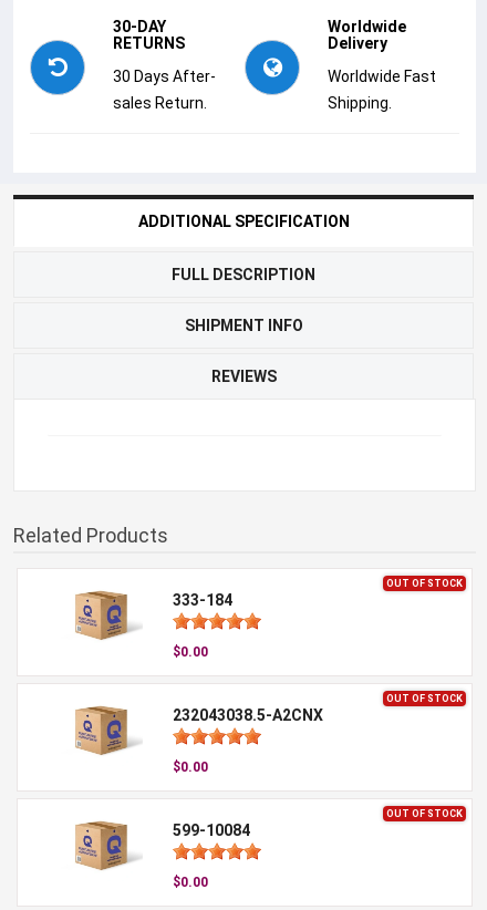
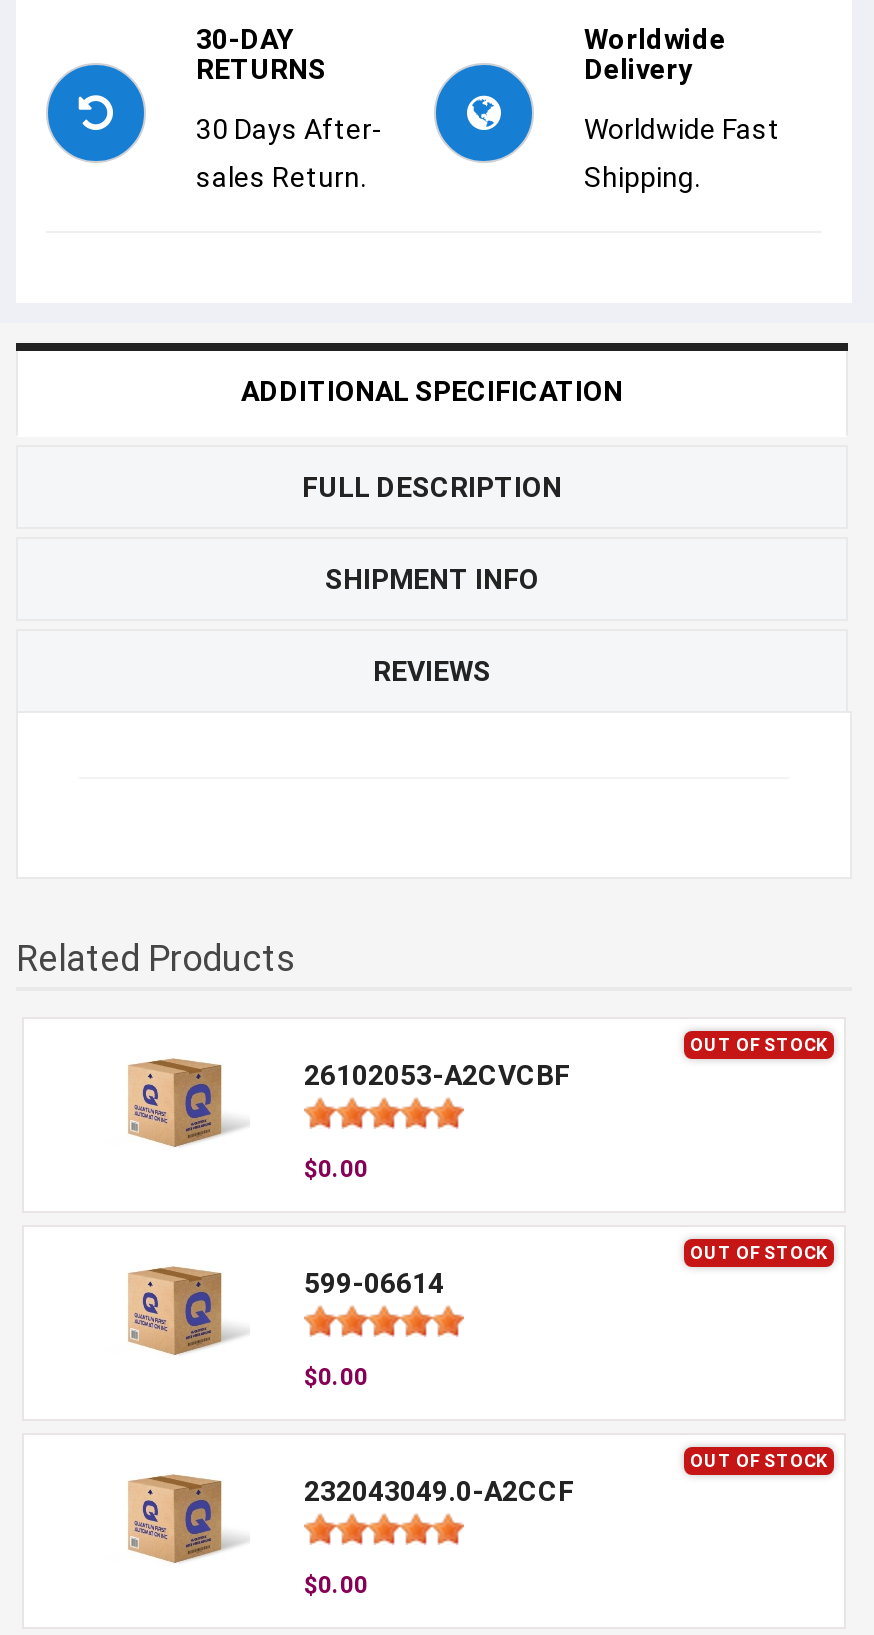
- 333-184
+ 26102053-A2CVCBF

- 232043038.5-A2CNX
+ 599-06614

- 599-10084
+ 232043049.0-A2CCF
